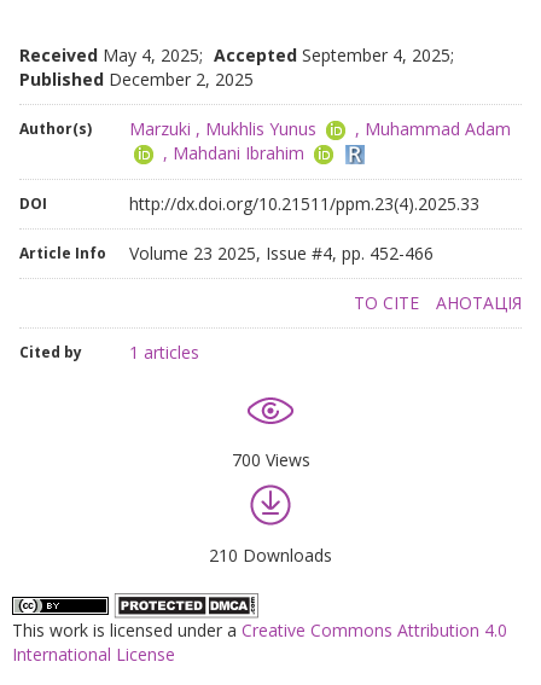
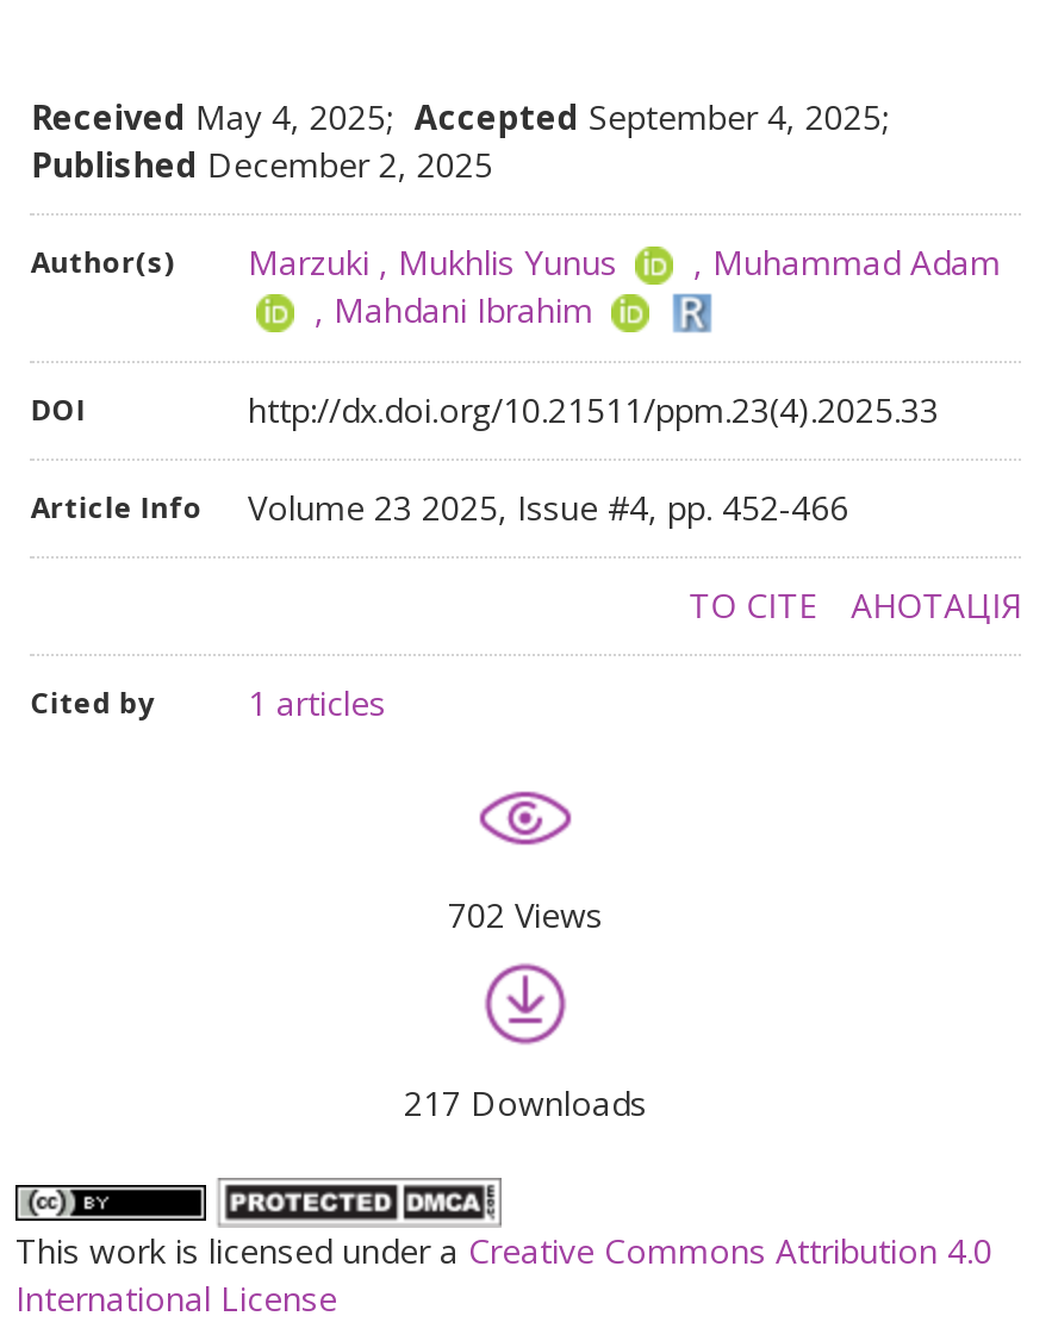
- 700 Views
+ 702 Views

- 210 Downloads
+ 217 Downloads
